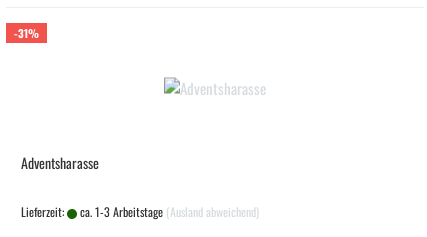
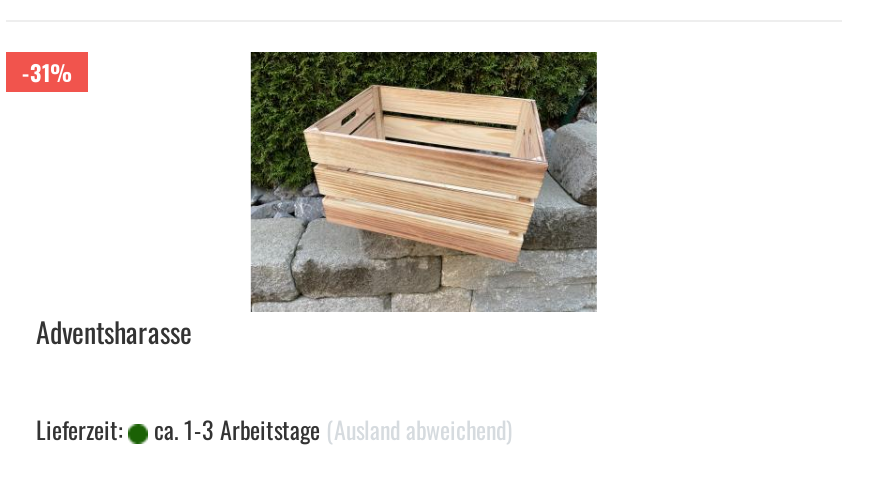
+ [image]
